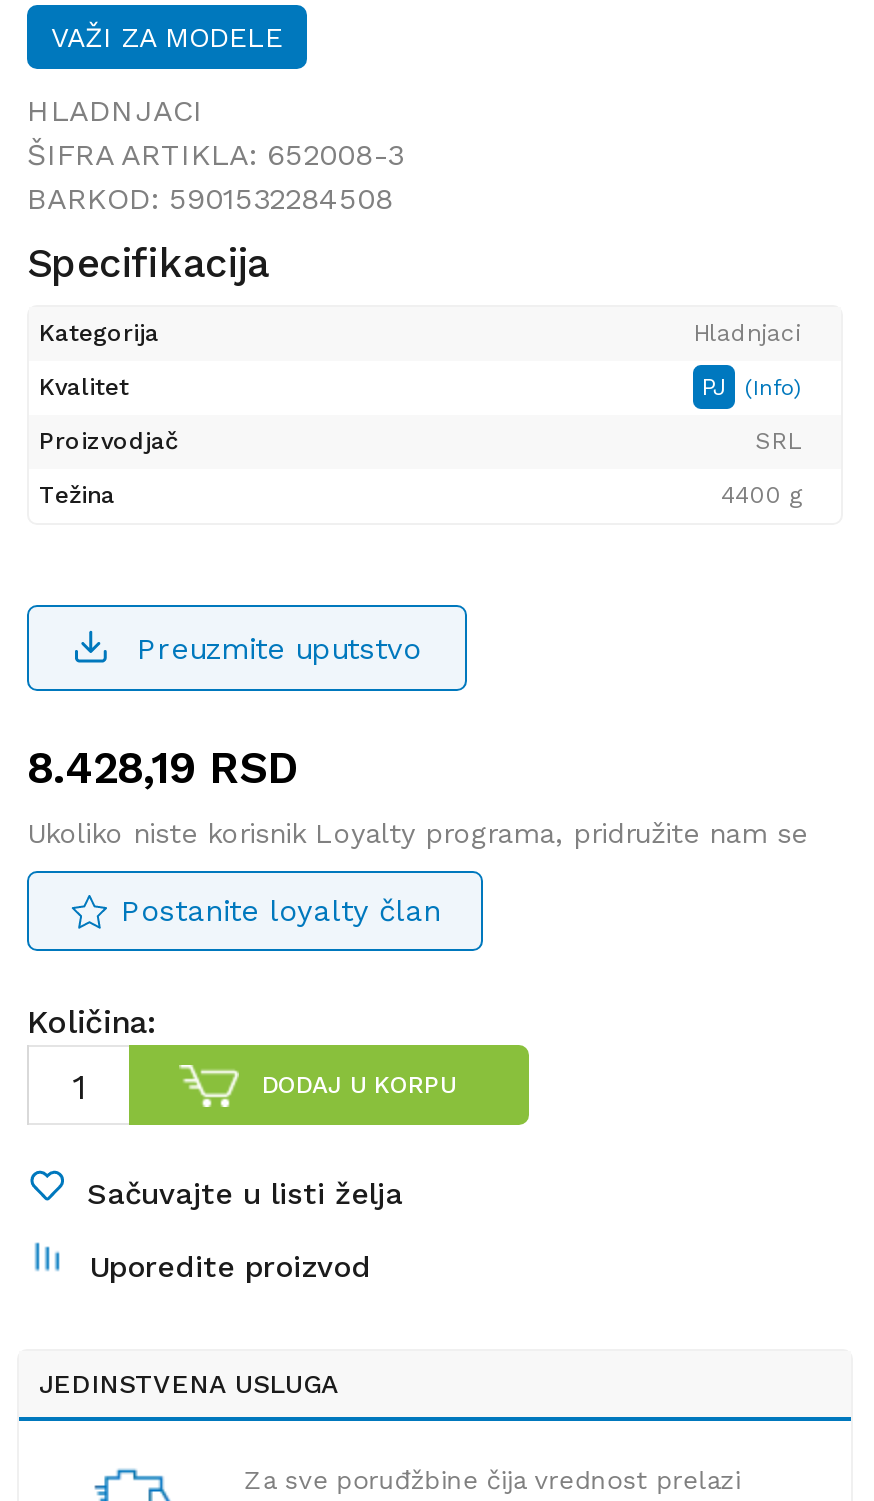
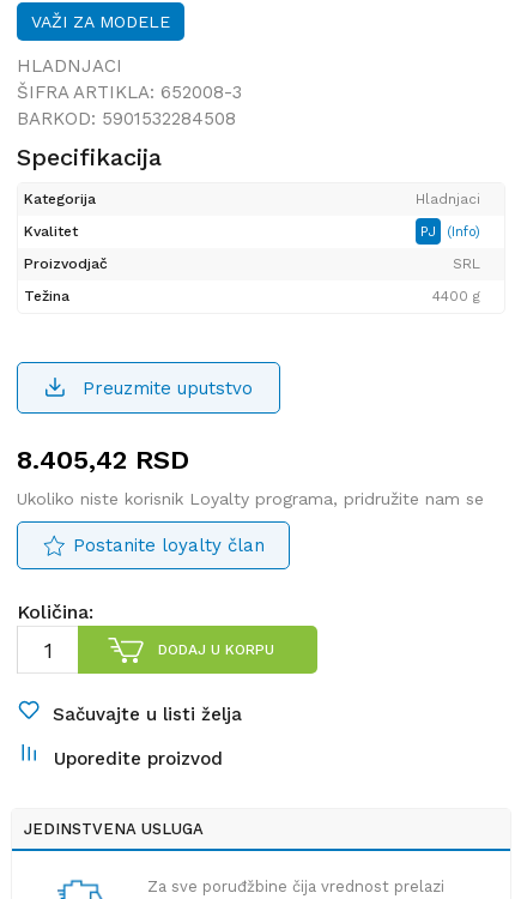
- 8.428,19 RSD
+ 8.405,42 RSD
